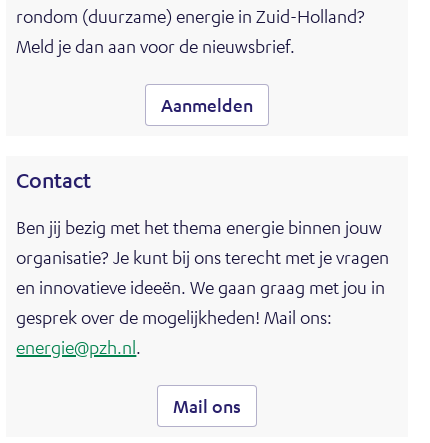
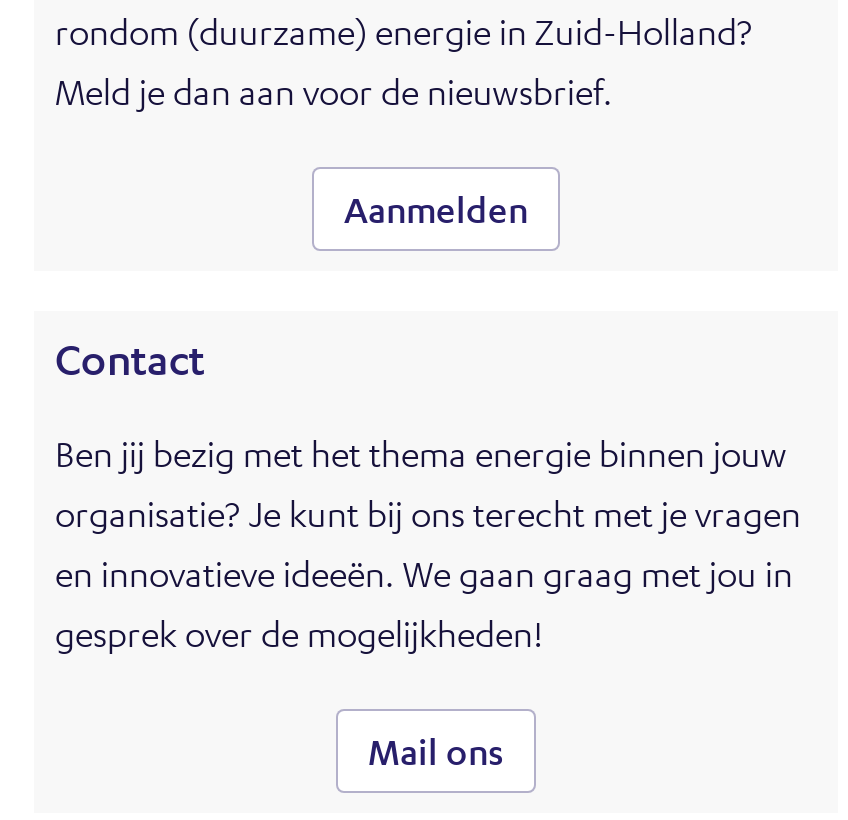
- gesprek over de mogelijkheden! Mail ons:
- energie@pzh.nl.
+ gesprek over de mogelijkheden!
